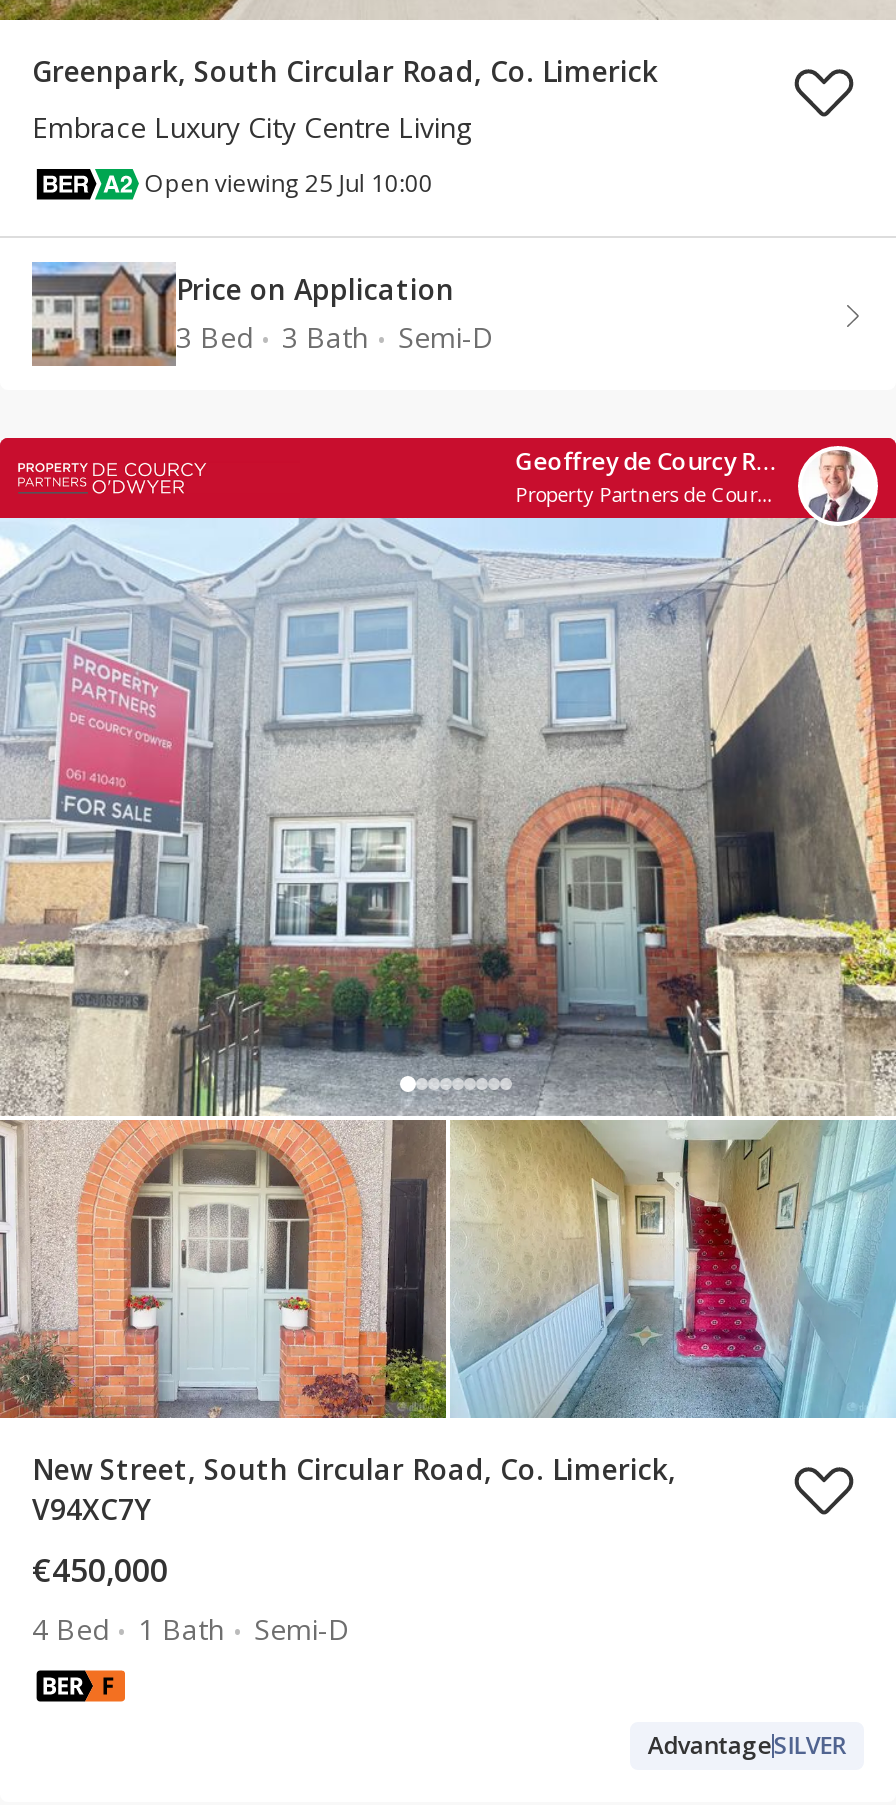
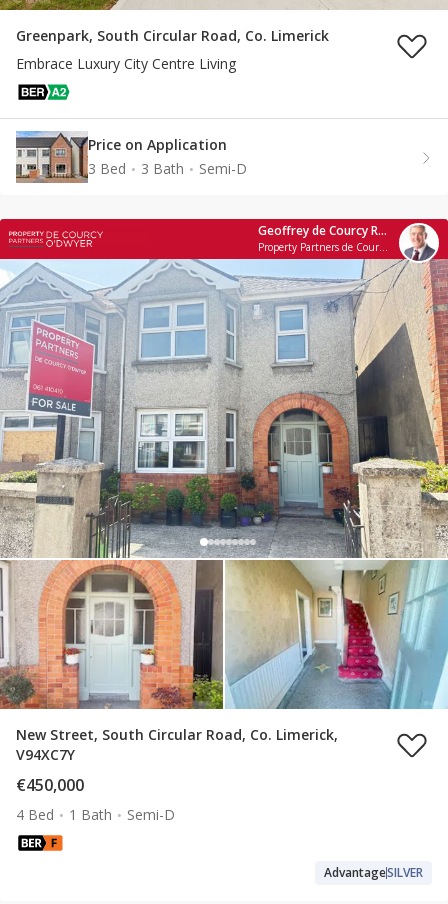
- Open viewing 25 Jul 10:00
